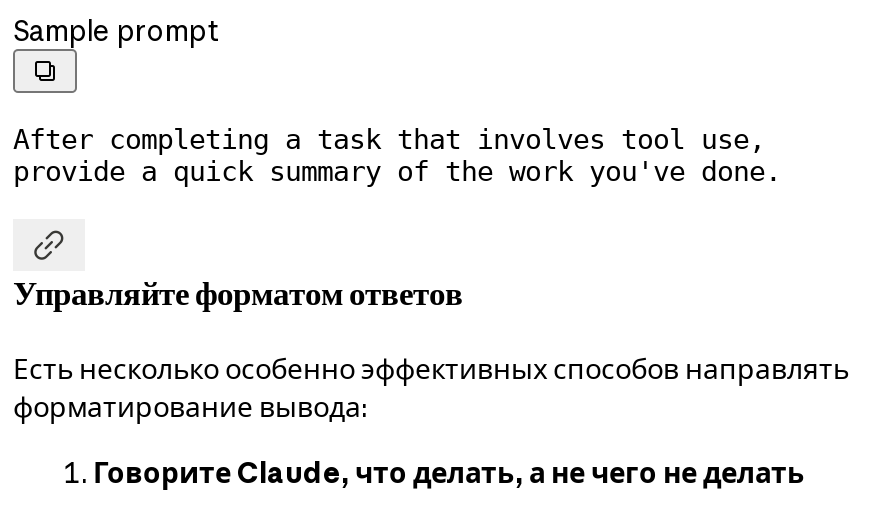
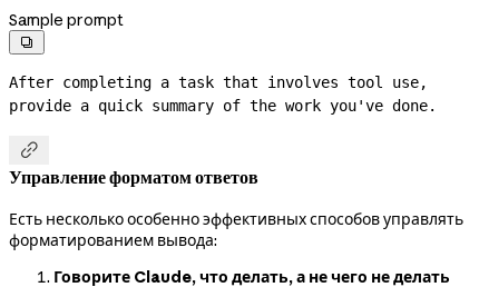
- Управляйте форматом ответов
+ Управление форматом ответов

- Есть несколько особенно эффективных способов направлять
+ Есть несколько особенно эффективных способов управлять

- форматирование вывода:
+ форматированием вывода:
